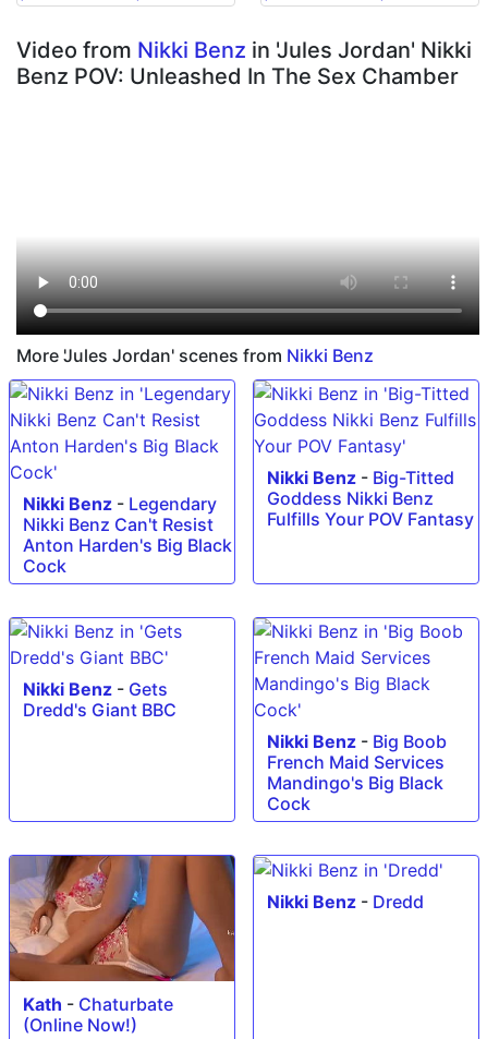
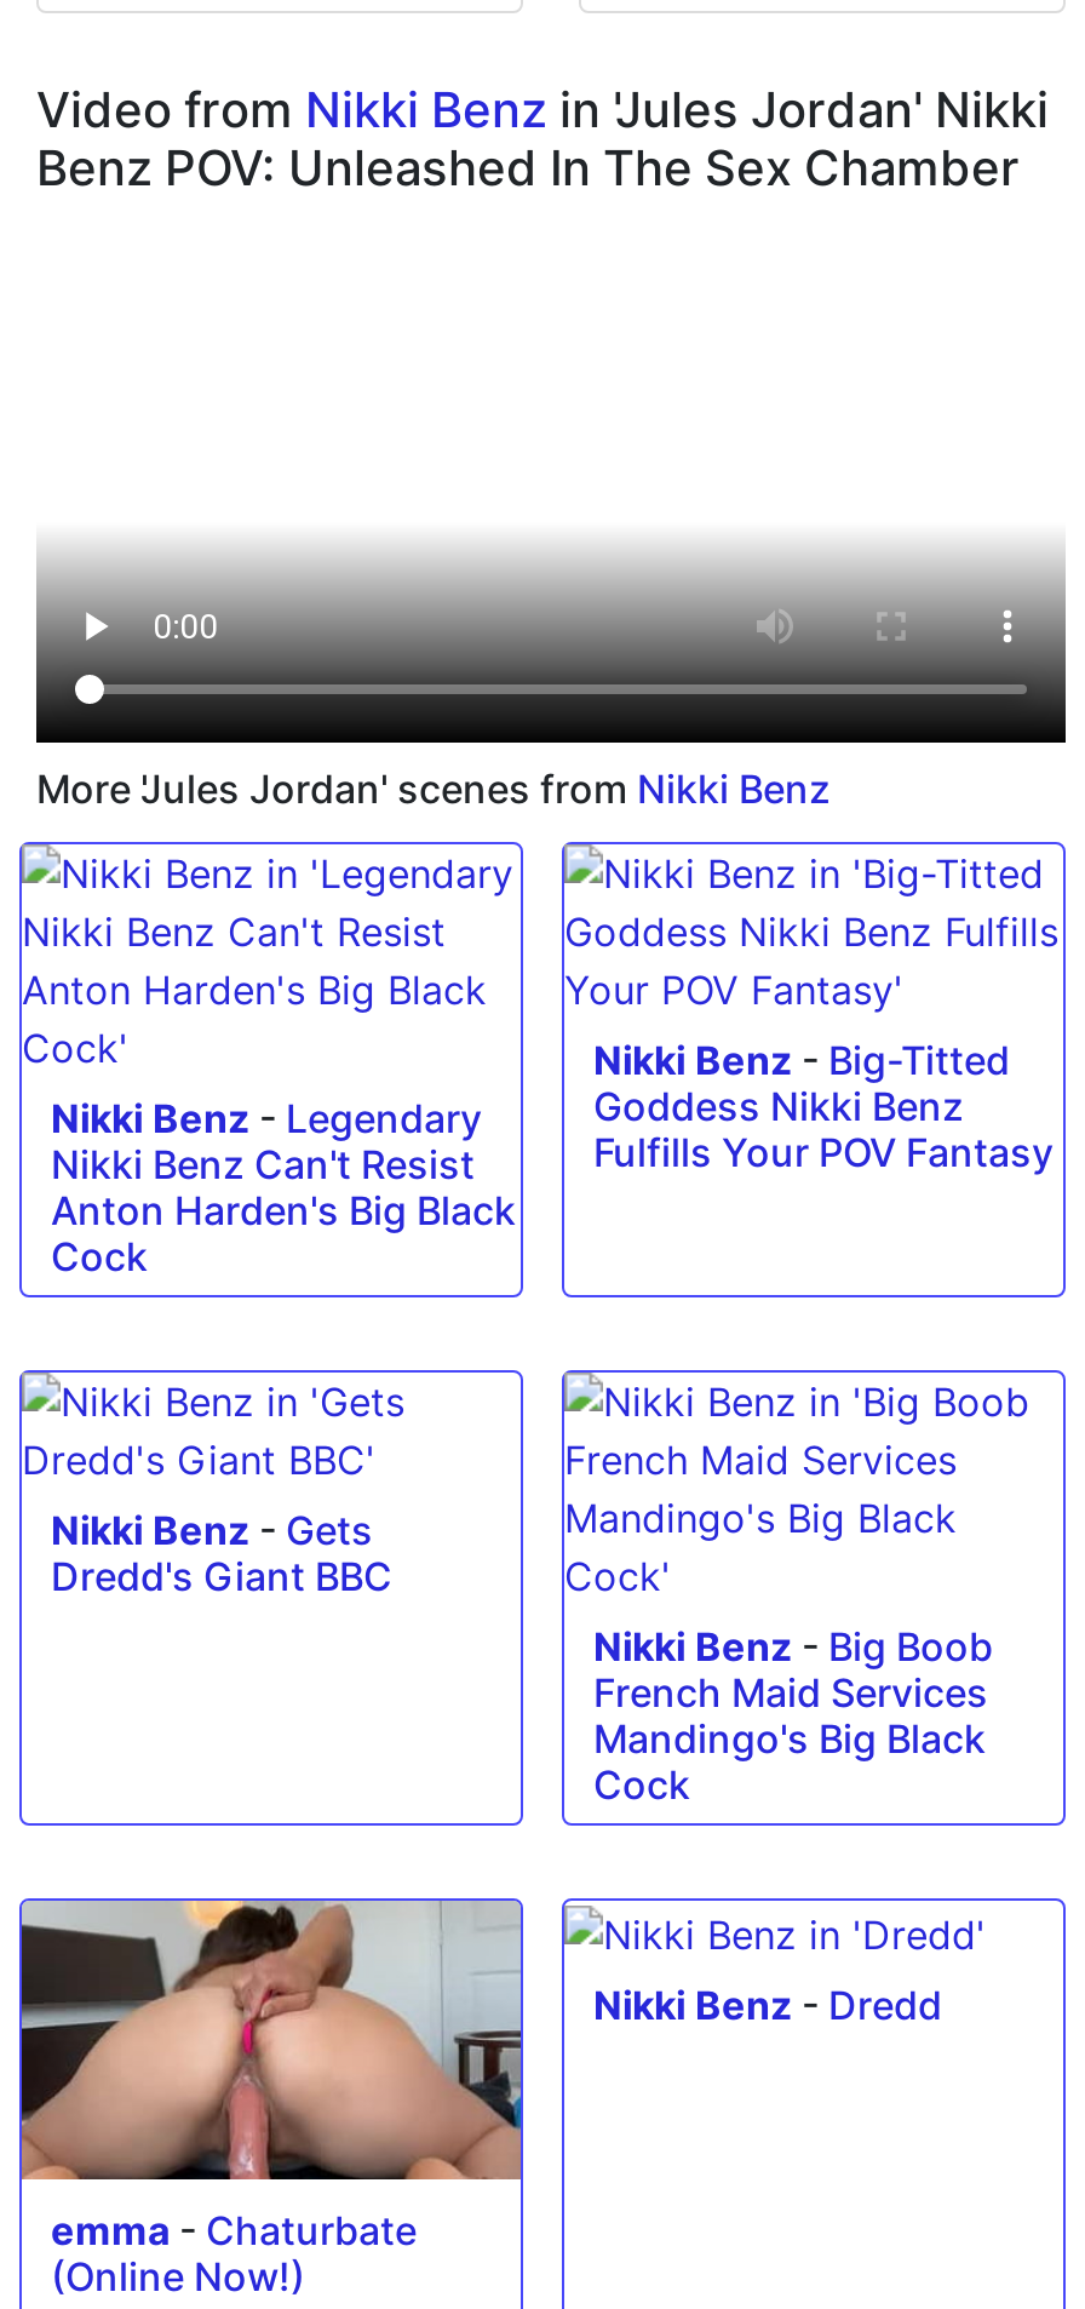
- [image]
- Kath - Chaturbate
+ [image]
+ emma - Chaturbate
